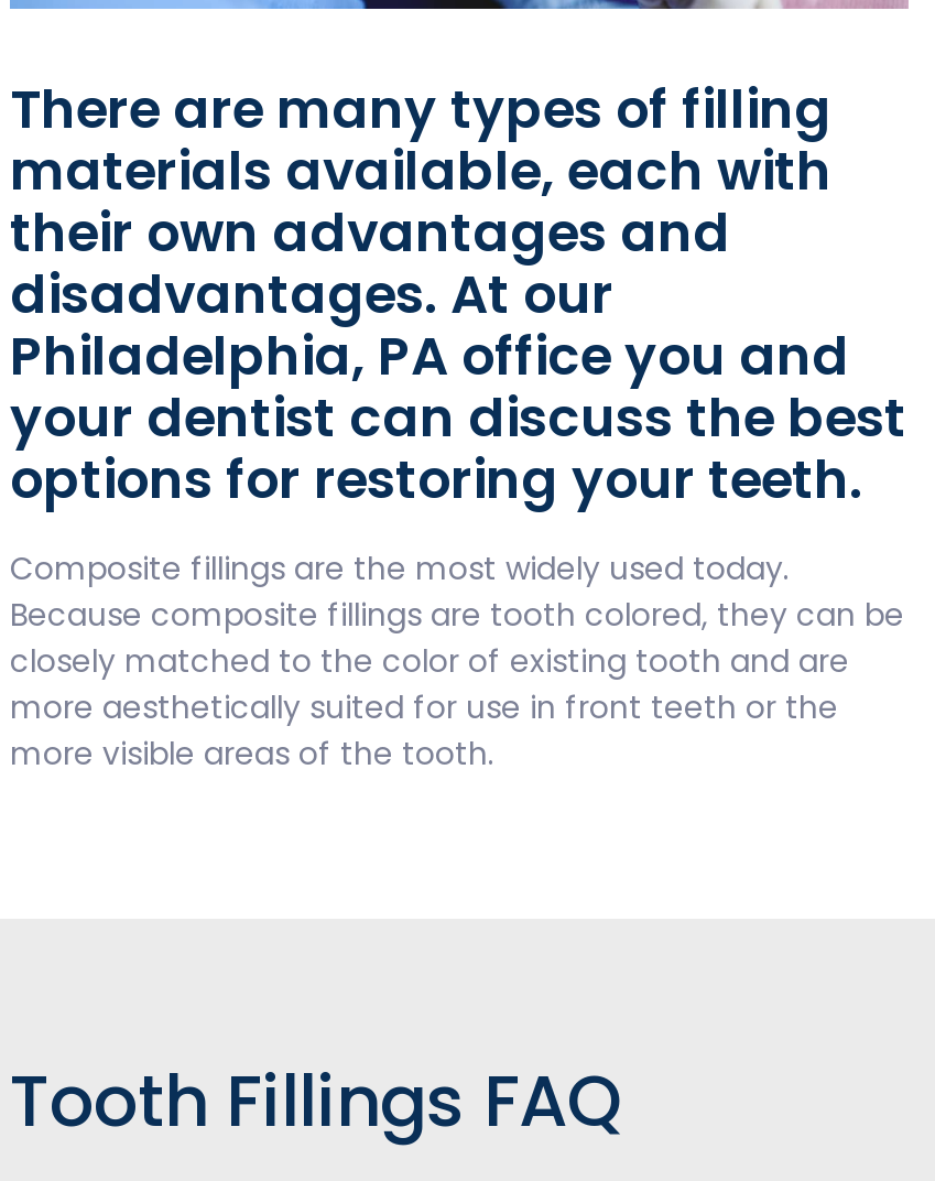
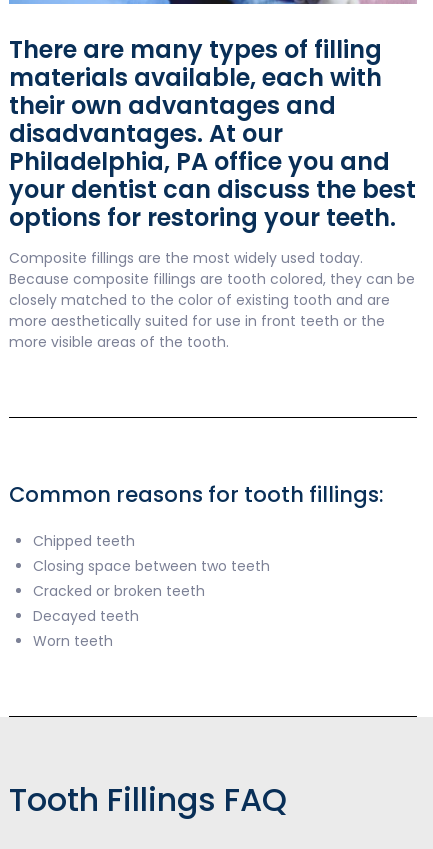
+ Common reasons for tooth fillings:
+ Chipped teeth
+ Closing space between two teeth
+ Cracked or broken teeth
+ Decayed teeth
+ Worn teeth
